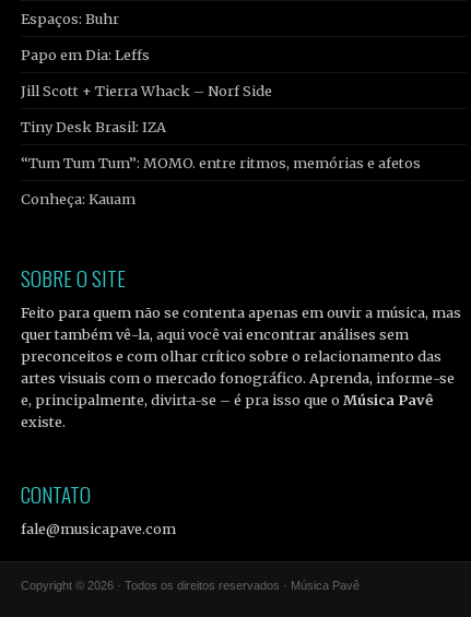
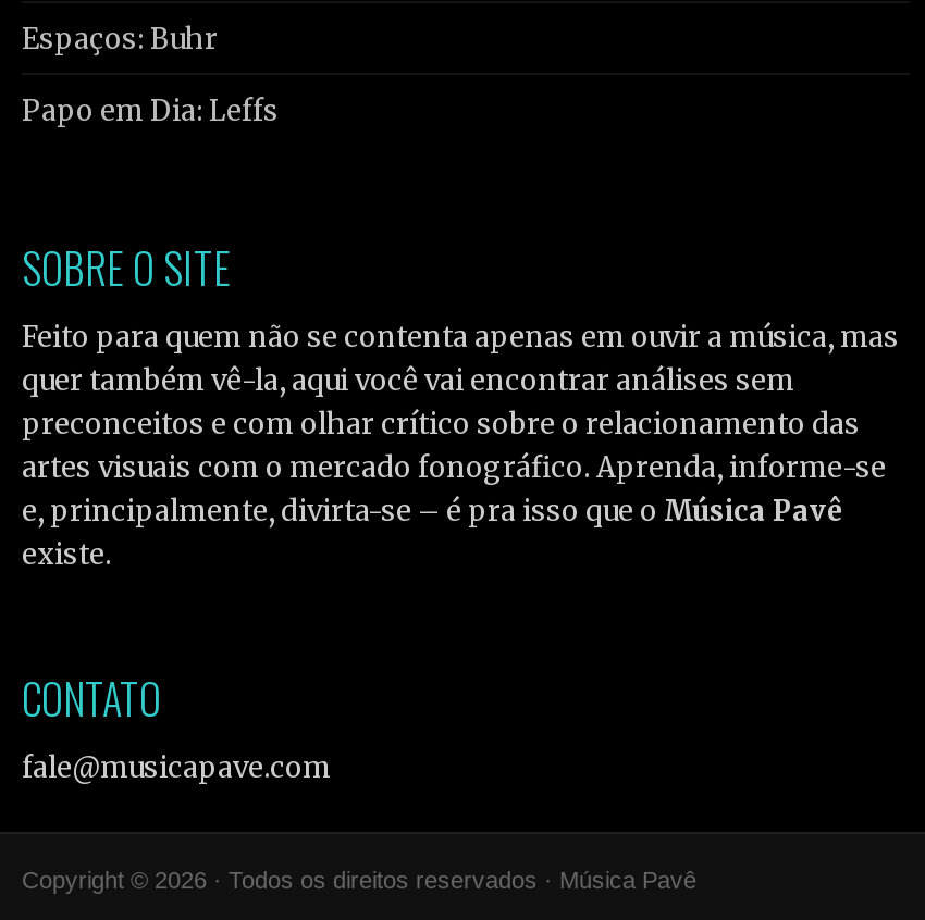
- Jill Scott + Tierra Whack – Norf Side
- Tiny Desk Brasil: IZA
- “Tum Tum Tum”: MOMO. entre ritmos, memórias e afetos
- Conheça: Kauam
